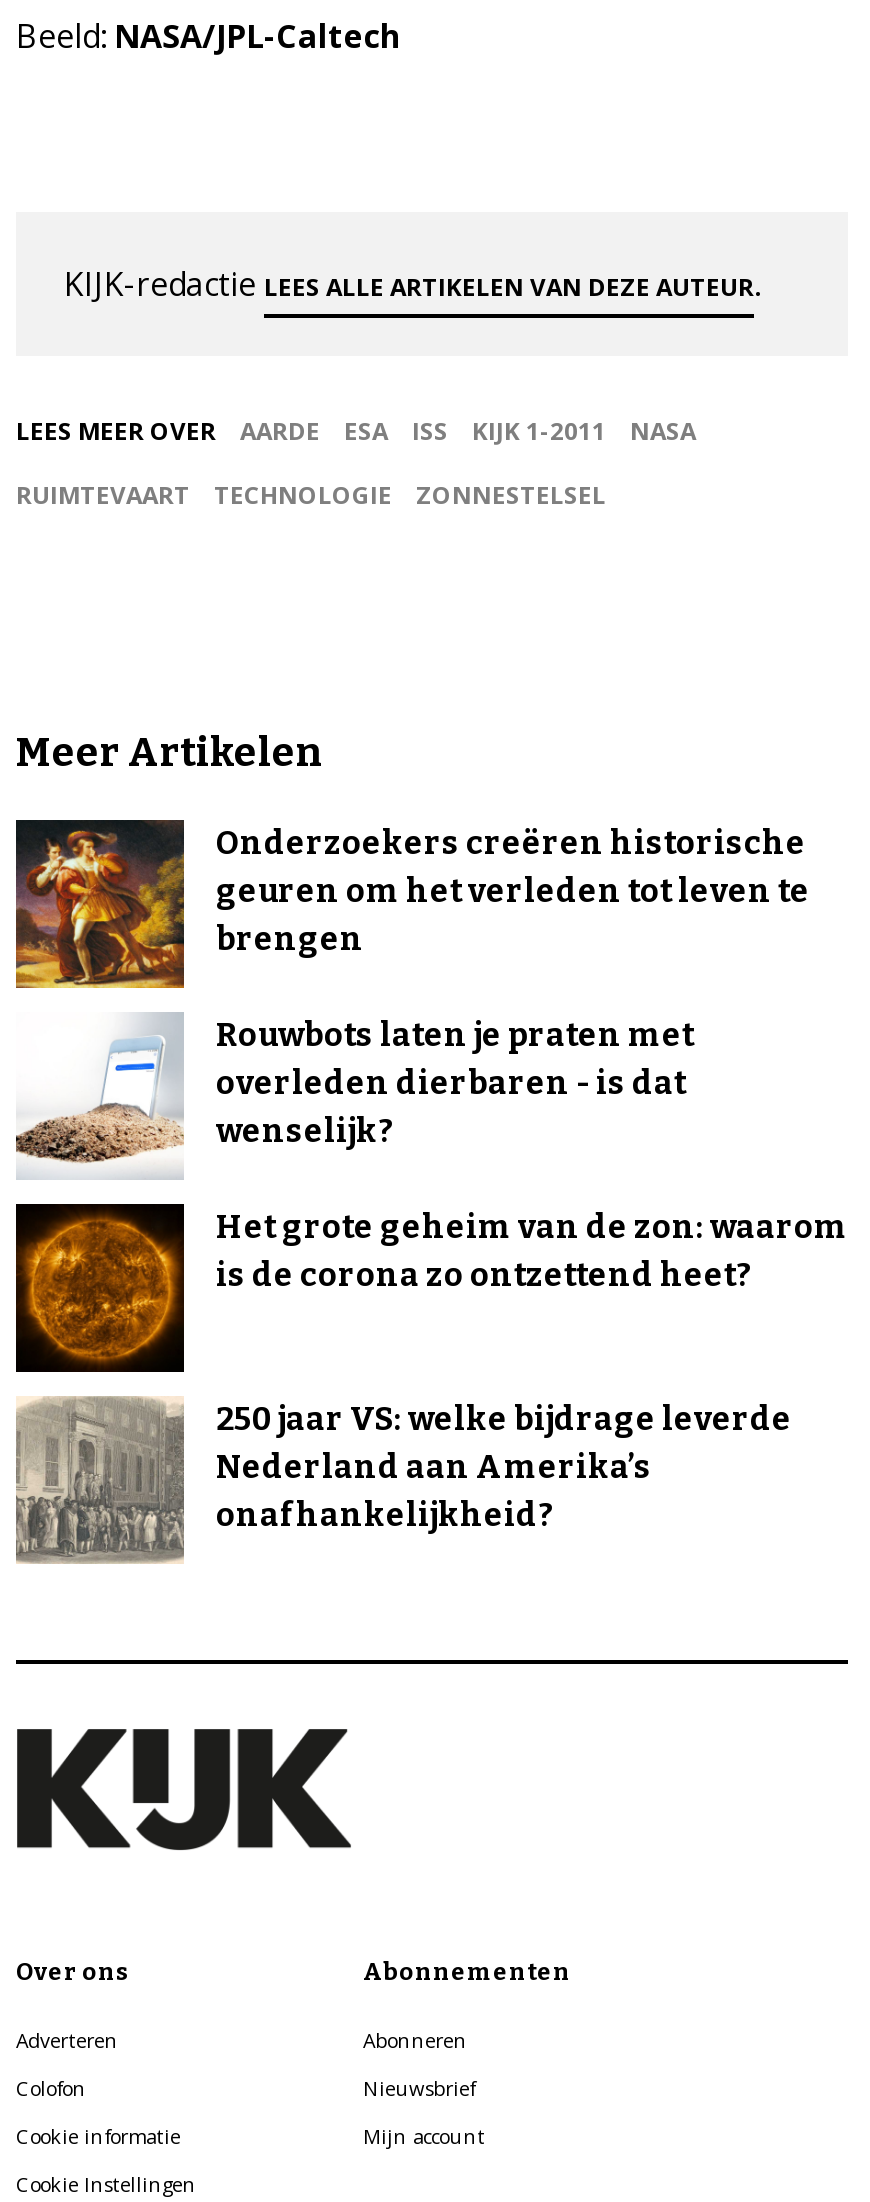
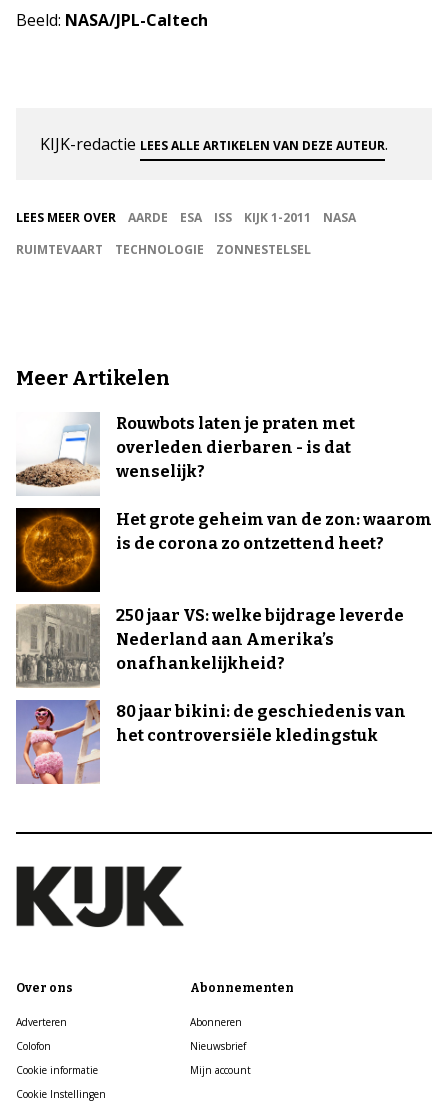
- [image]
- Onderzoekers creëren historische
- geuren om het verleden tot leven te
- brengen

moved up: [image] | Rouwbots laten je praten met | overleden dierbaren - is dat | ... | Nederland aan Amerika’s | onafhankelijkheid?

+ [image]
+ 80 jaar bikini: de geschiedenis van
+ het controversiële kledingstuk
